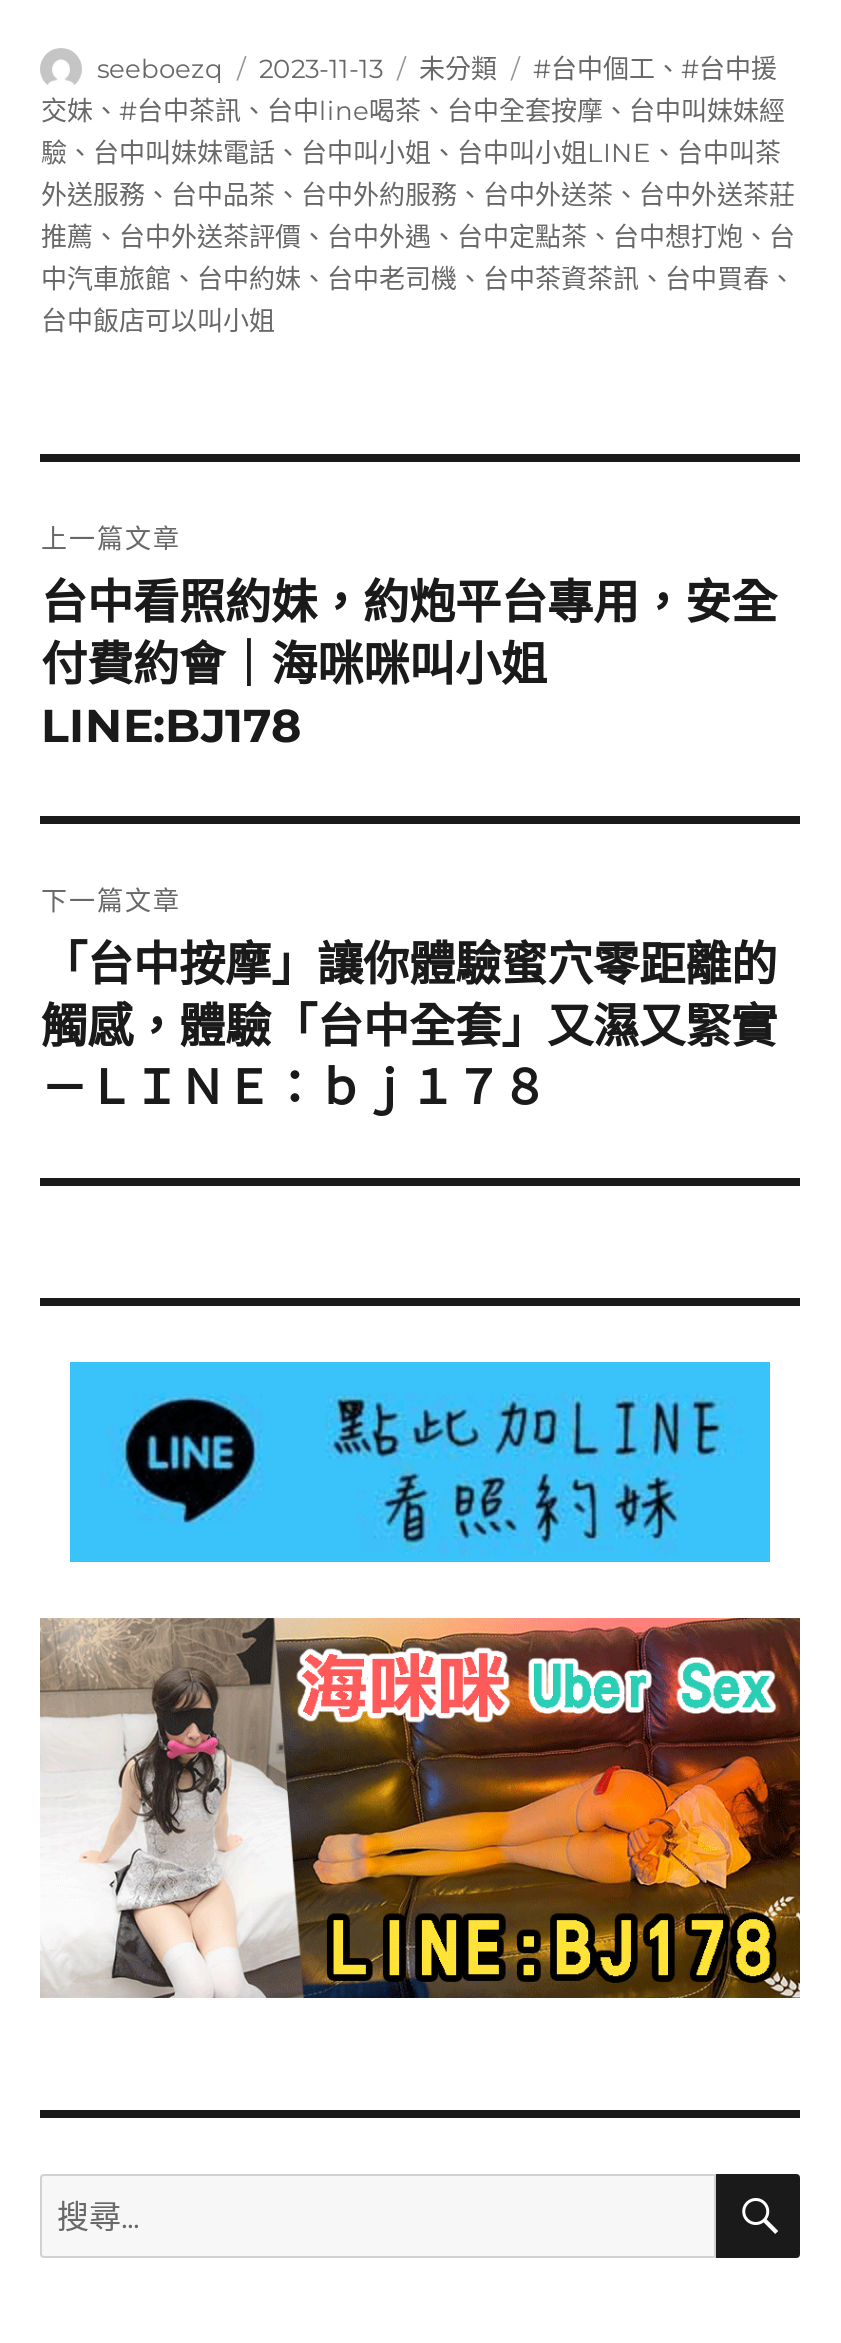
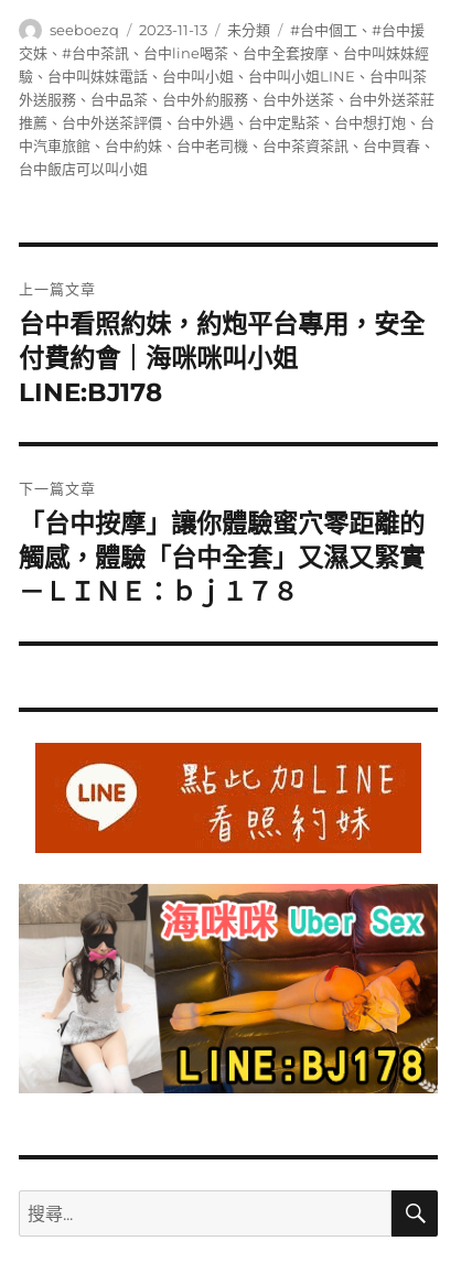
- [image]
+ [image]
